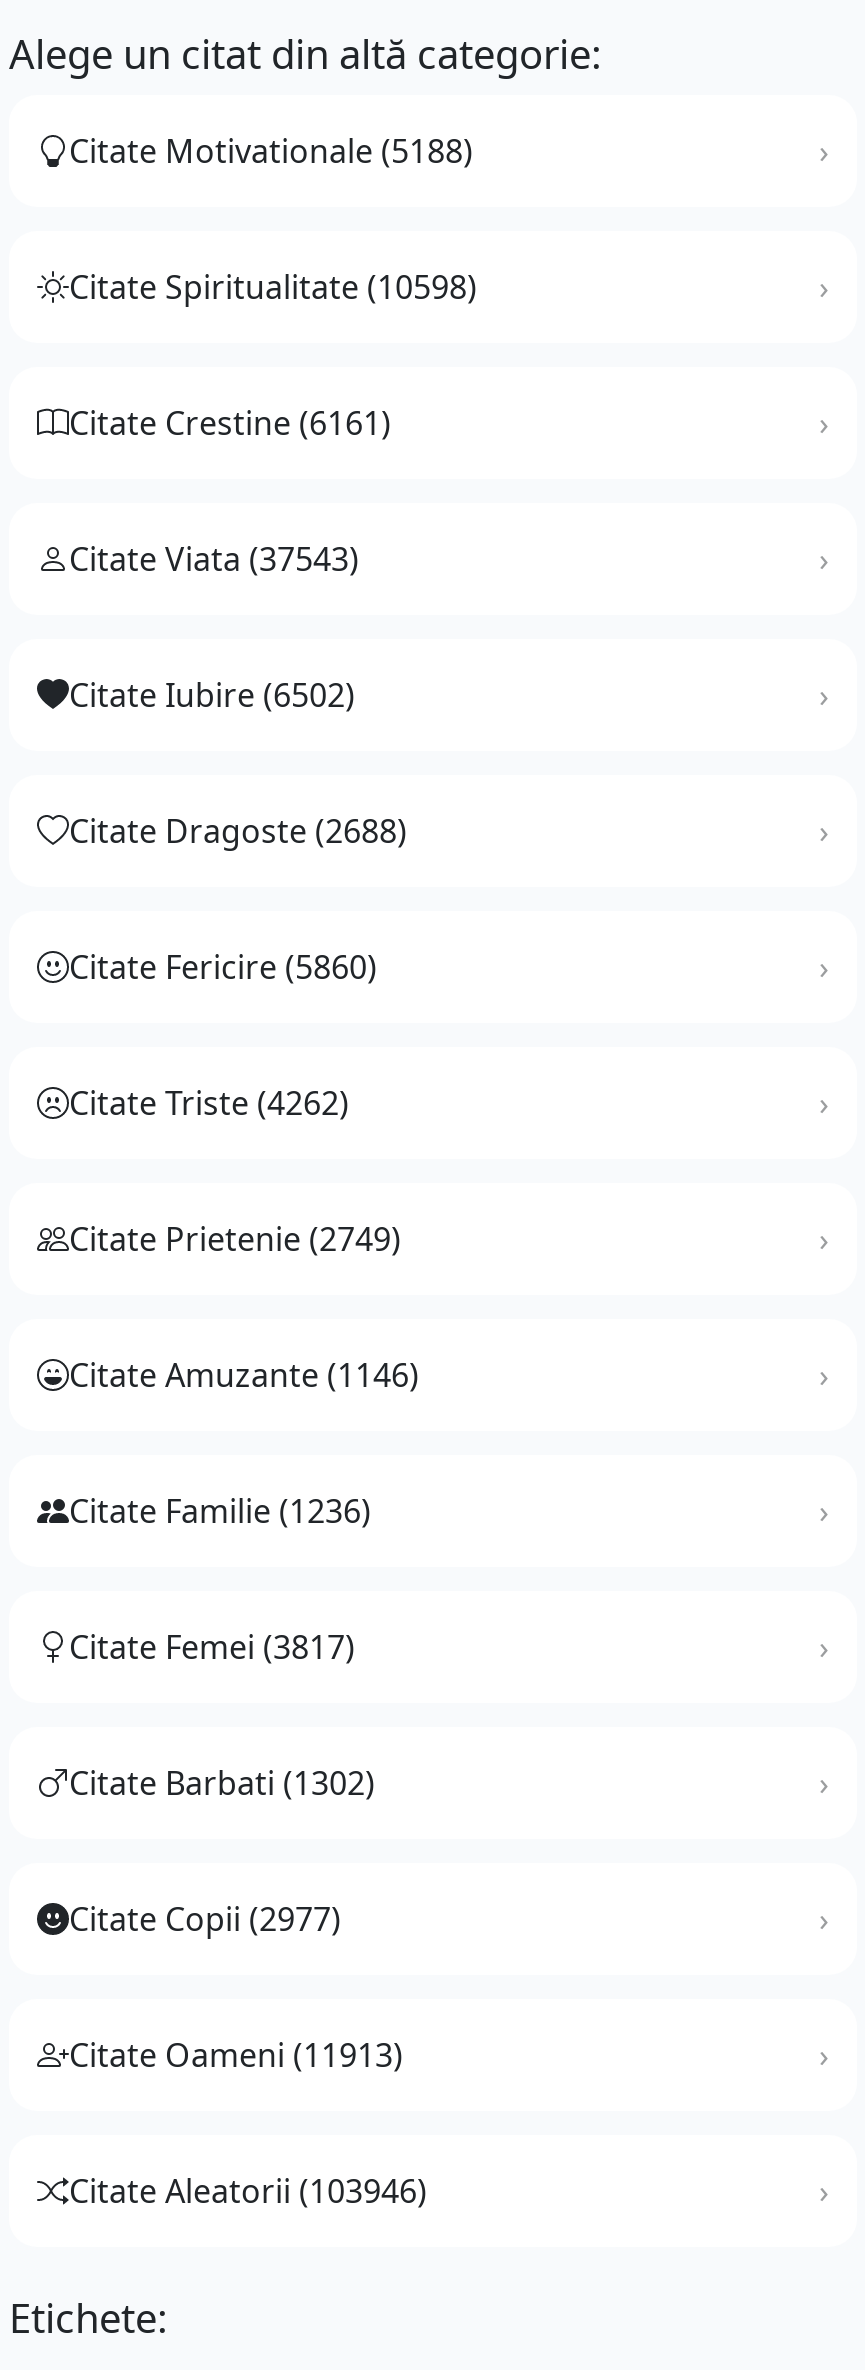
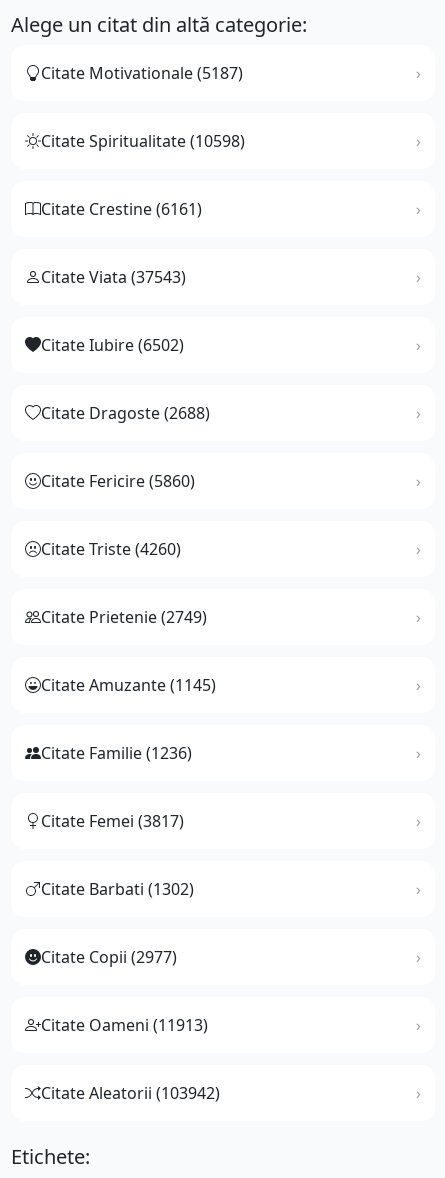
- Citate Motivationale (5188)
+ Citate Motivationale (5187)

- Citate Triste (4262)
+ Citate Triste (4260)

- Citate Amuzante (1146)
+ Citate Amuzante (1145)

- Citate Aleatorii (103946)
+ Citate Aleatorii (103942)
